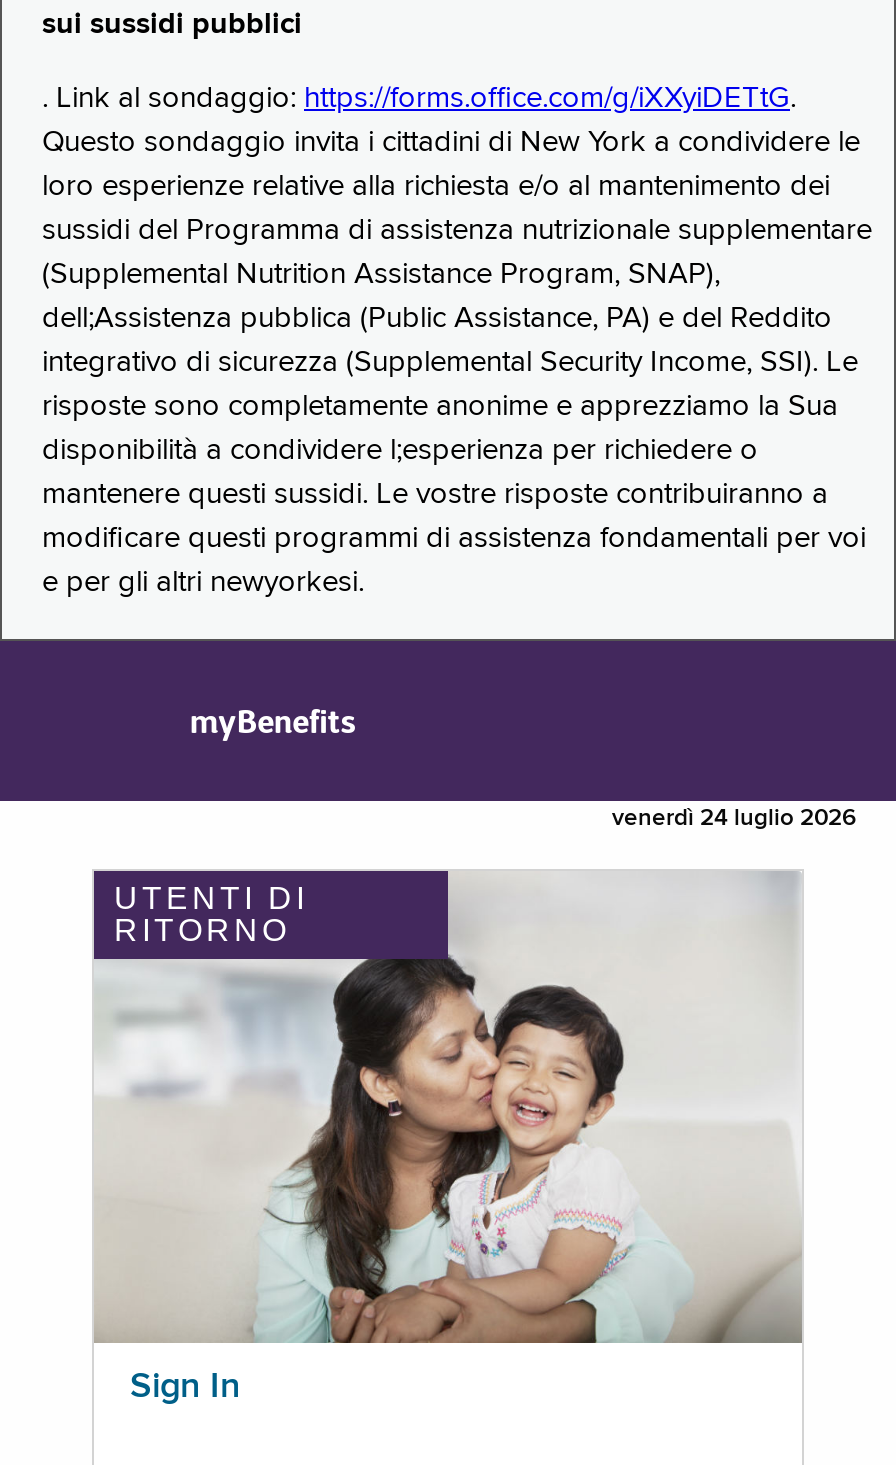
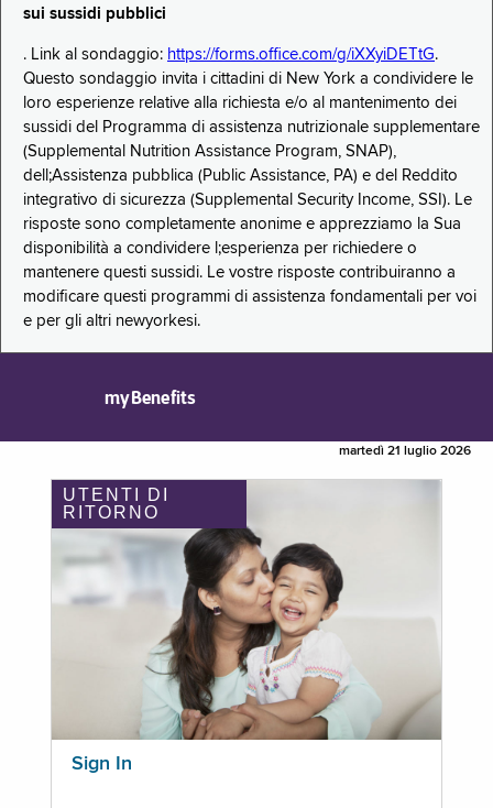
- venerdì 24 luglio 2026
+ martedì 21 luglio 2026
